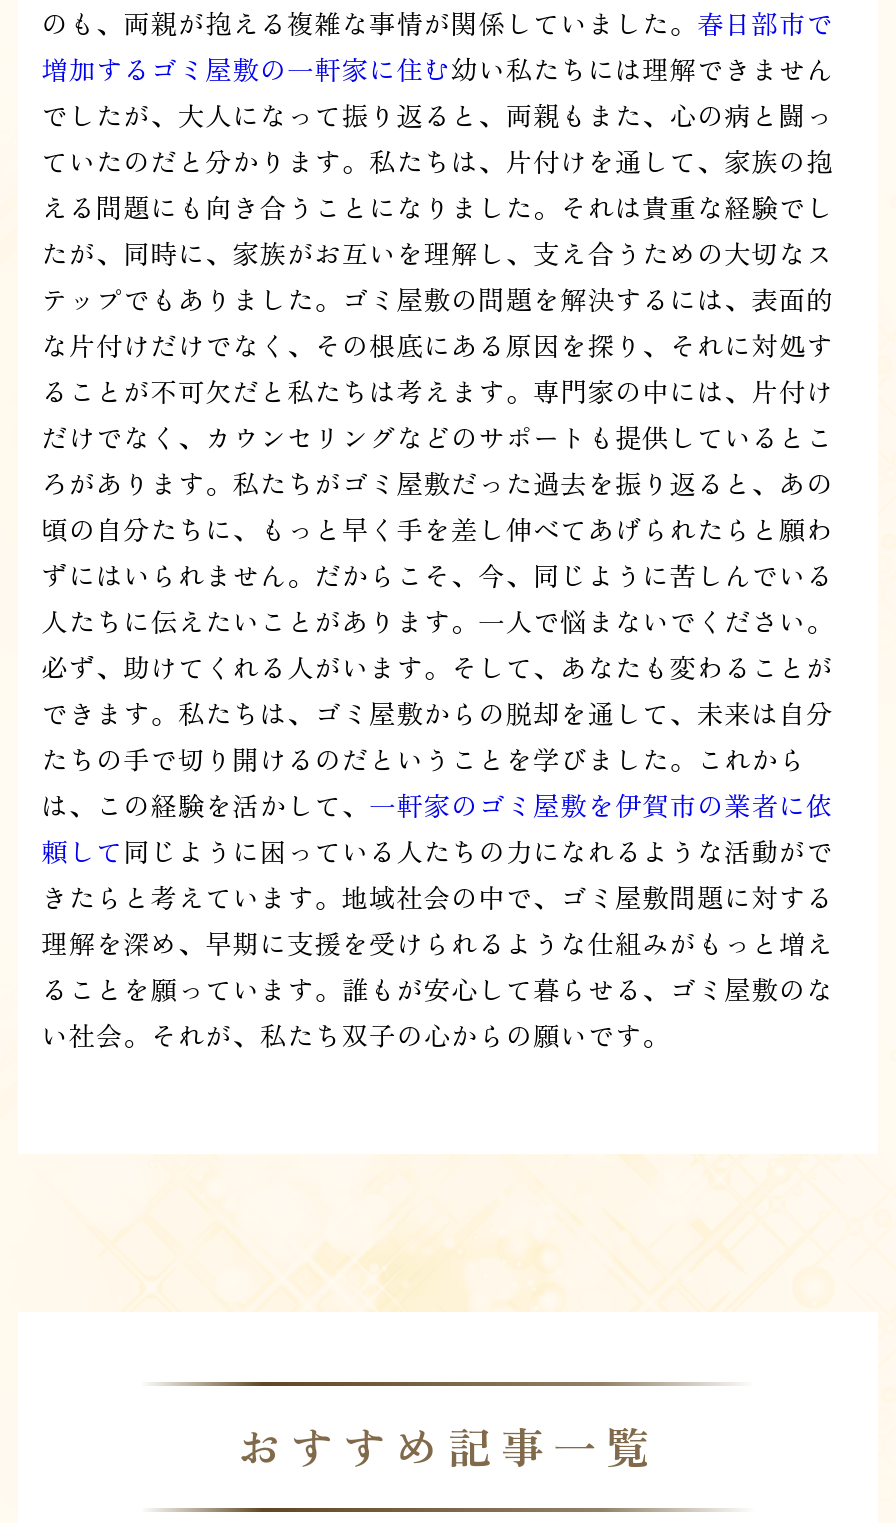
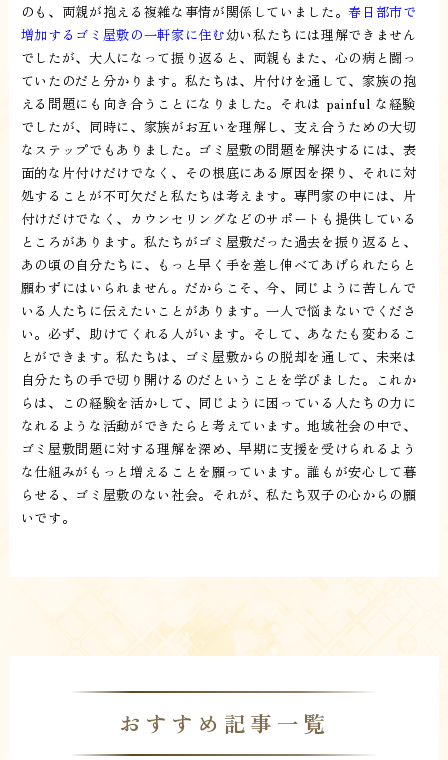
- える問題にも向き合うことになりました。それは貴重な経験でし
- たが、同時に、家族がお互いを理解し、支え合うための大切なス
- テップでもありました。ゴミ屋敷の問題を解決するには、表面的
- な片付けだけでなく、その根底にある原因を探り、それに対処す
- ることが不可欠だと私たちは考えます。専門家の中には、片付け
- だけでなく、カウンセリングなどのサポートも提供しているとこ
- ろがあります。私たちがゴミ屋敷だった過去を振り返ると、あの
- 頃の自分たちに、もっと早く手を差し伸べてあげられたらと願わ
- ずにはいられません。だからこそ、今、同じように苦しんでいる
- 人たちに伝えたいことがあります。一人で悩まないでください。
- 必ず、助けてくれる人がいます。そして、あなたも変わることが
- できます。私たちは、ゴミ屋敷からの脱却を通して、未来は自分
- たちの手で切り開けるのだということを学びました。これから
- は、この経験を活かして、一軒家のゴミ屋敷を伊賀市の業者に依
- 頼して同じように困っている人たちの力になれるような活動がで
- きたらと考えています。地域社会の中で、ゴミ屋敷問題に対する
- 理解を深め、早期に支援を受けられるような仕組みがもっと増え
- ることを願っています。誰もが安心して暮らせる、ゴミ屋敷のな
- い社会。それが、私たち双子の心からの願いです。
+ える問題にも向き合うことになりました。それは painful な経験
+ でしたが、同時に、家族がお互いを理解し、支え合うための大切
+ なステップでもありました。ゴミ屋敷の問題を解決するには、表
+ 面的な片付けだけでなく、その根底にある原因を探り、それに対
+ 処することが不可欠だと私たちは考えます。専門家の中には、片
+ 付けだけでなく、カウンセリングなどのサポートも提供している
+ ところがあります。私たちがゴミ屋敷だった過去を振り返ると、
+ あの頃の自分たちに、もっと早く手を差し伸べてあげられたらと
+ 願わずにはいられません。だからこそ、今、同じように苦しんで
+ いる人たちに伝えたいことがあります。一人で悩まないでくださ
+ い。必ず、助けてくれる人がいます。そして、あなたも変わるこ
+ とができます。私たちは、ゴミ屋敷からの脱却を通して、未来は
+ 自分たちの手で切り開けるのだということを学びました。これか
+ らは、この経験を活かして、同じように困っている人たちの力に
+ なれるような活動ができたらと考えています。地域社会の中で、
+ ゴミ屋敷問題に対する理解を深め、早期に支援を受けられるよう
+ な仕組みがもっと増えることを願っています。誰もが安心して暮
+ らせる、ゴミ屋敷のない社会。それが、私たち双子の心からの願
+ いです。
